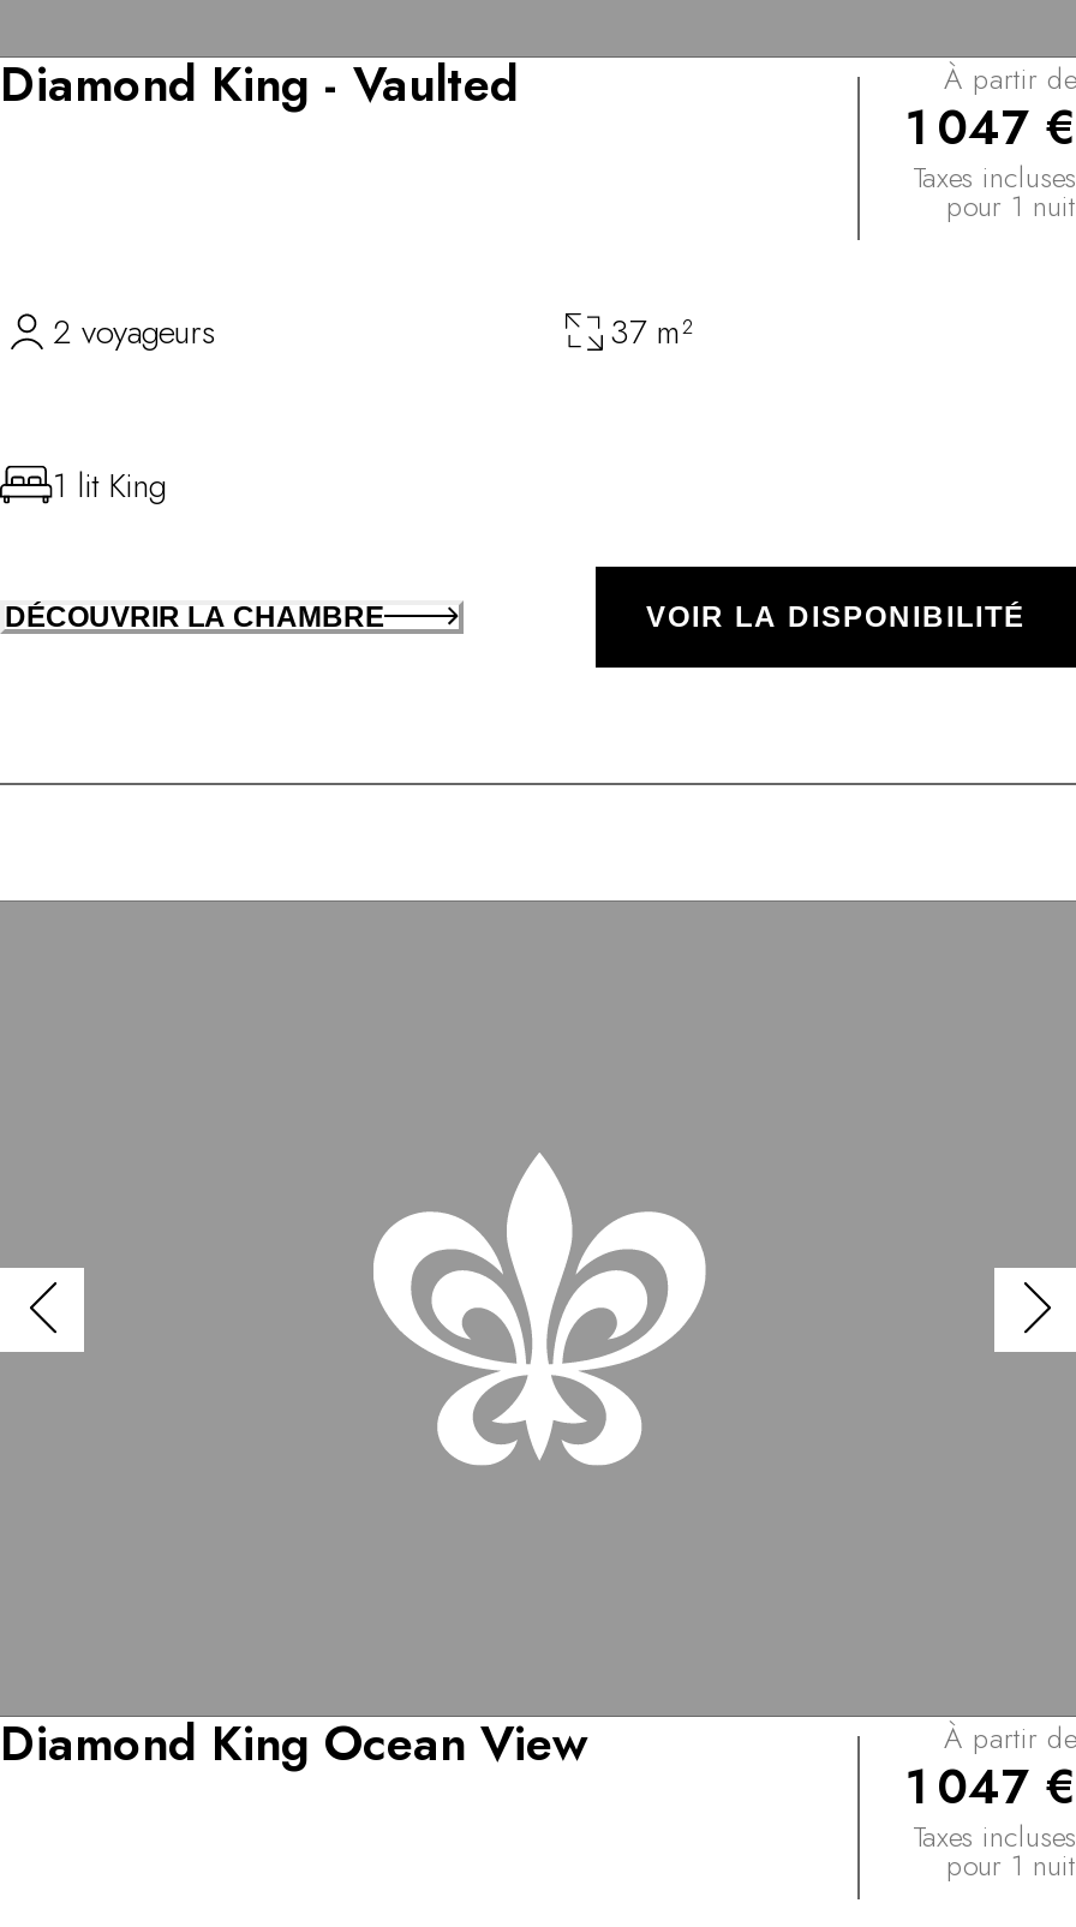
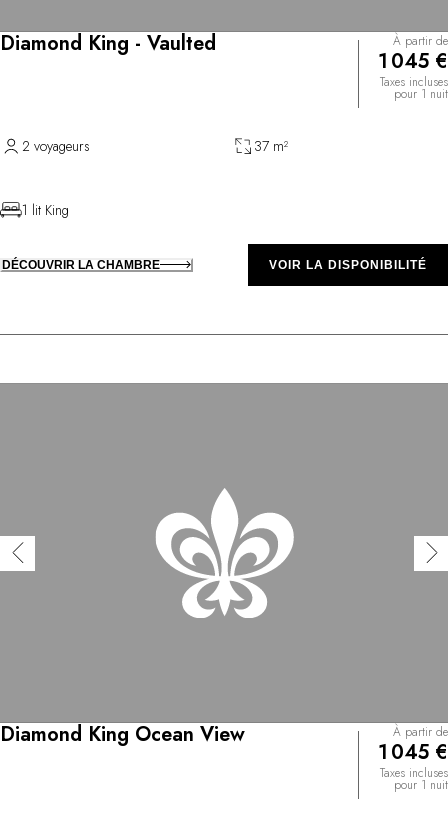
- 1 047 €
+ 1 045 €

- 1 047 €
+ 1 045 €
